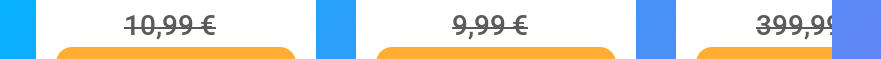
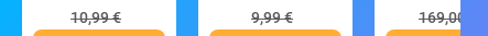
- 399,99 €
+ 169,00 €
